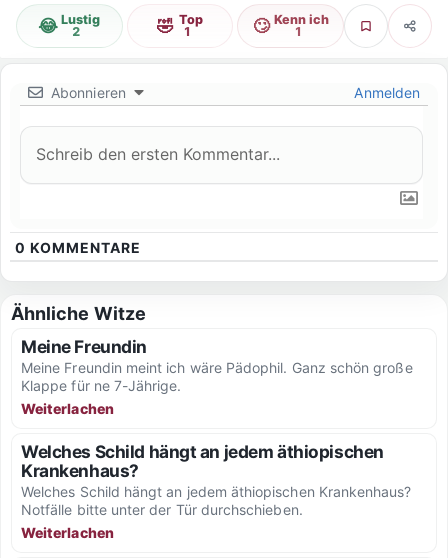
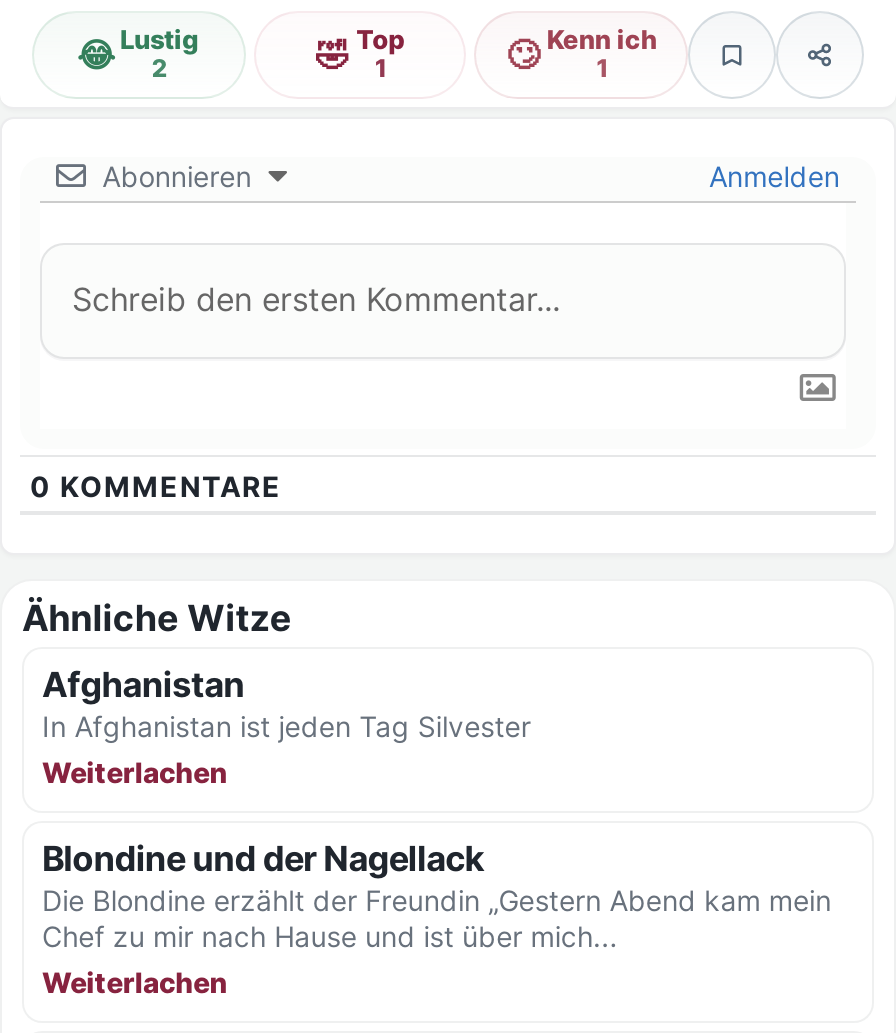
- Meine Freundin
- Meine Freundin meint ich wäre Pädophil. Ganz schön große
- Klappe für ne 7-Jährige.
+ Afghanistan
+ In Afghanistan ist jeden Tag Silvester

- Welches Schild hängt an jedem äthiopischen
- Krankenhaus?
- Welches Schild hängt an jedem äthiopischen Krankenhaus?
- Notfälle bitte unter der Tür durchschieben.
+ Blondine und der Nagellack
+ Die Blondine erzählt der Freundin „Gestern Abend kam mein
+ Chef zu mir nach Hause und ist über mich...
